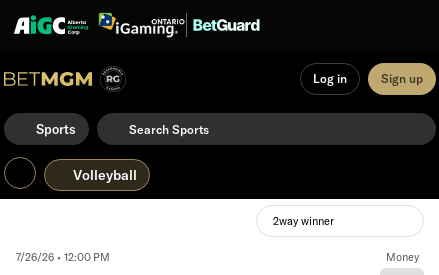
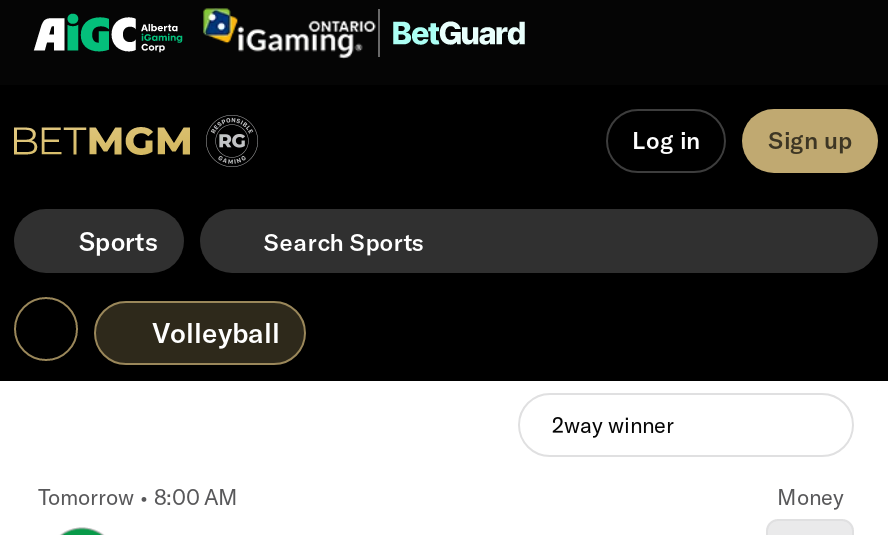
- 7/26/26 • 12:00 PM
+ Tomorrow • 8:00 AM
